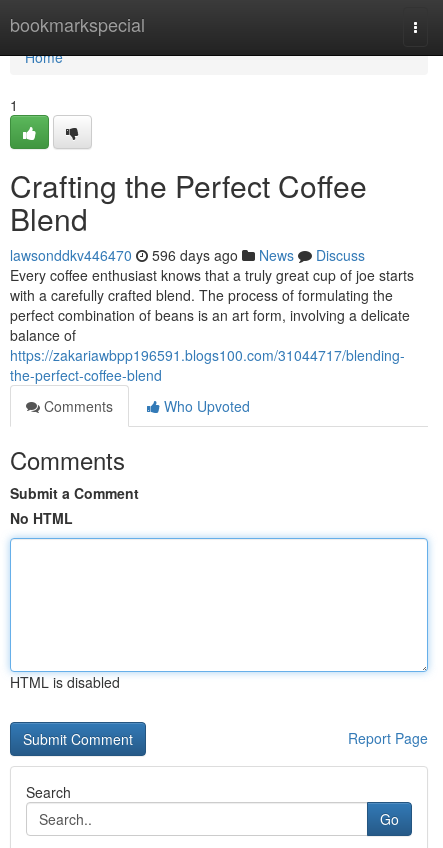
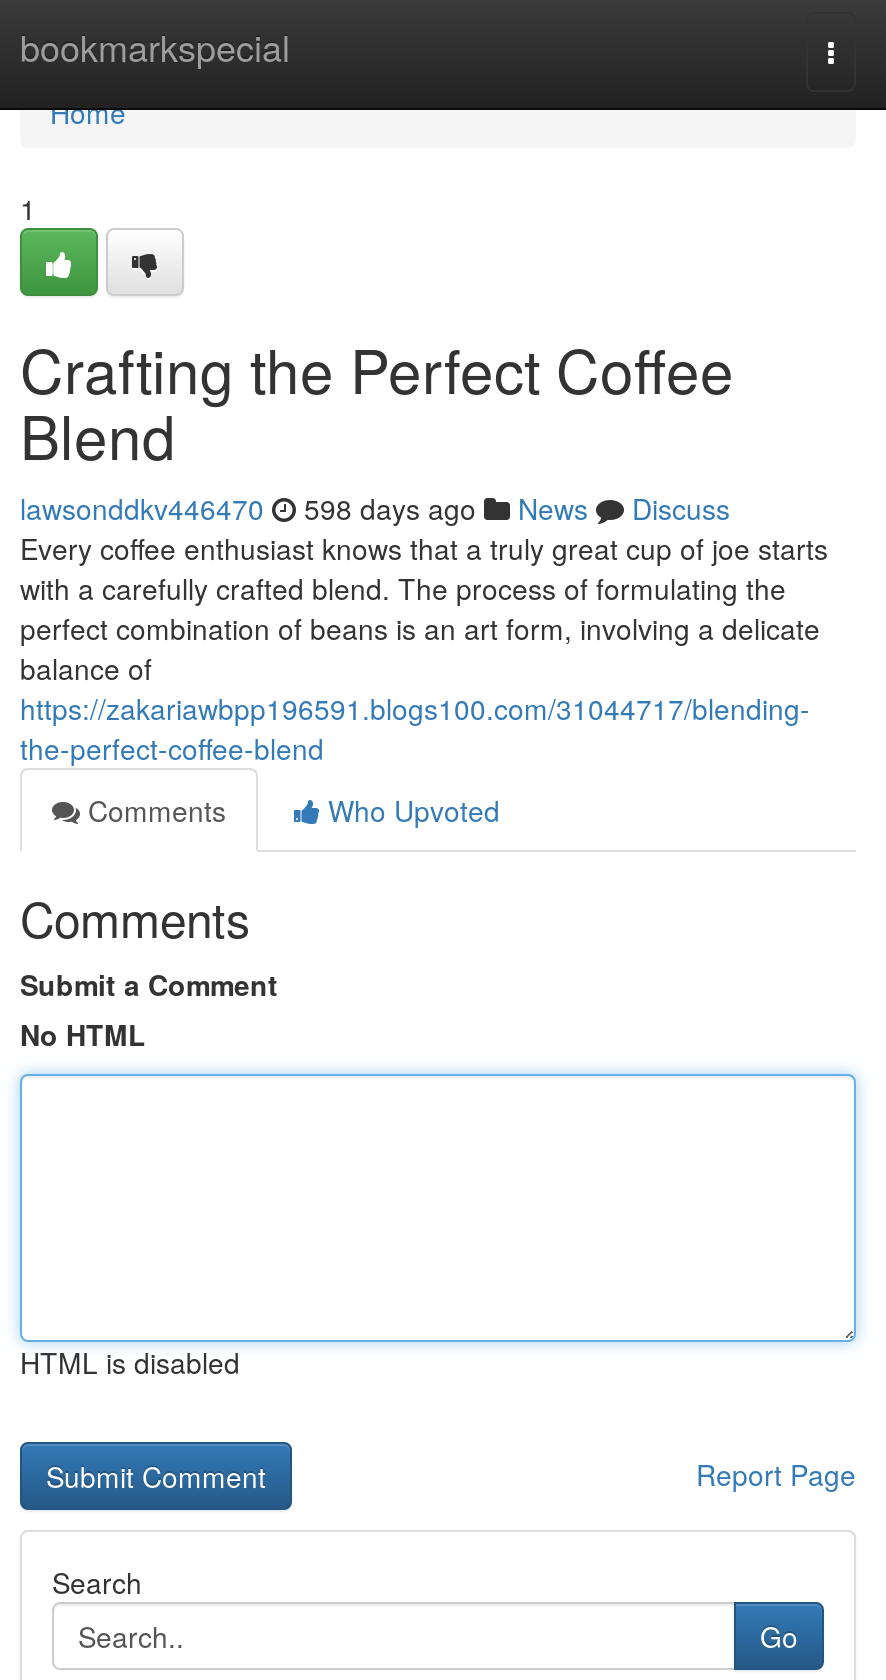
- lawsonddkv446470 596 days ago News Discuss
+ lawsonddkv446470 598 days ago News Discuss
